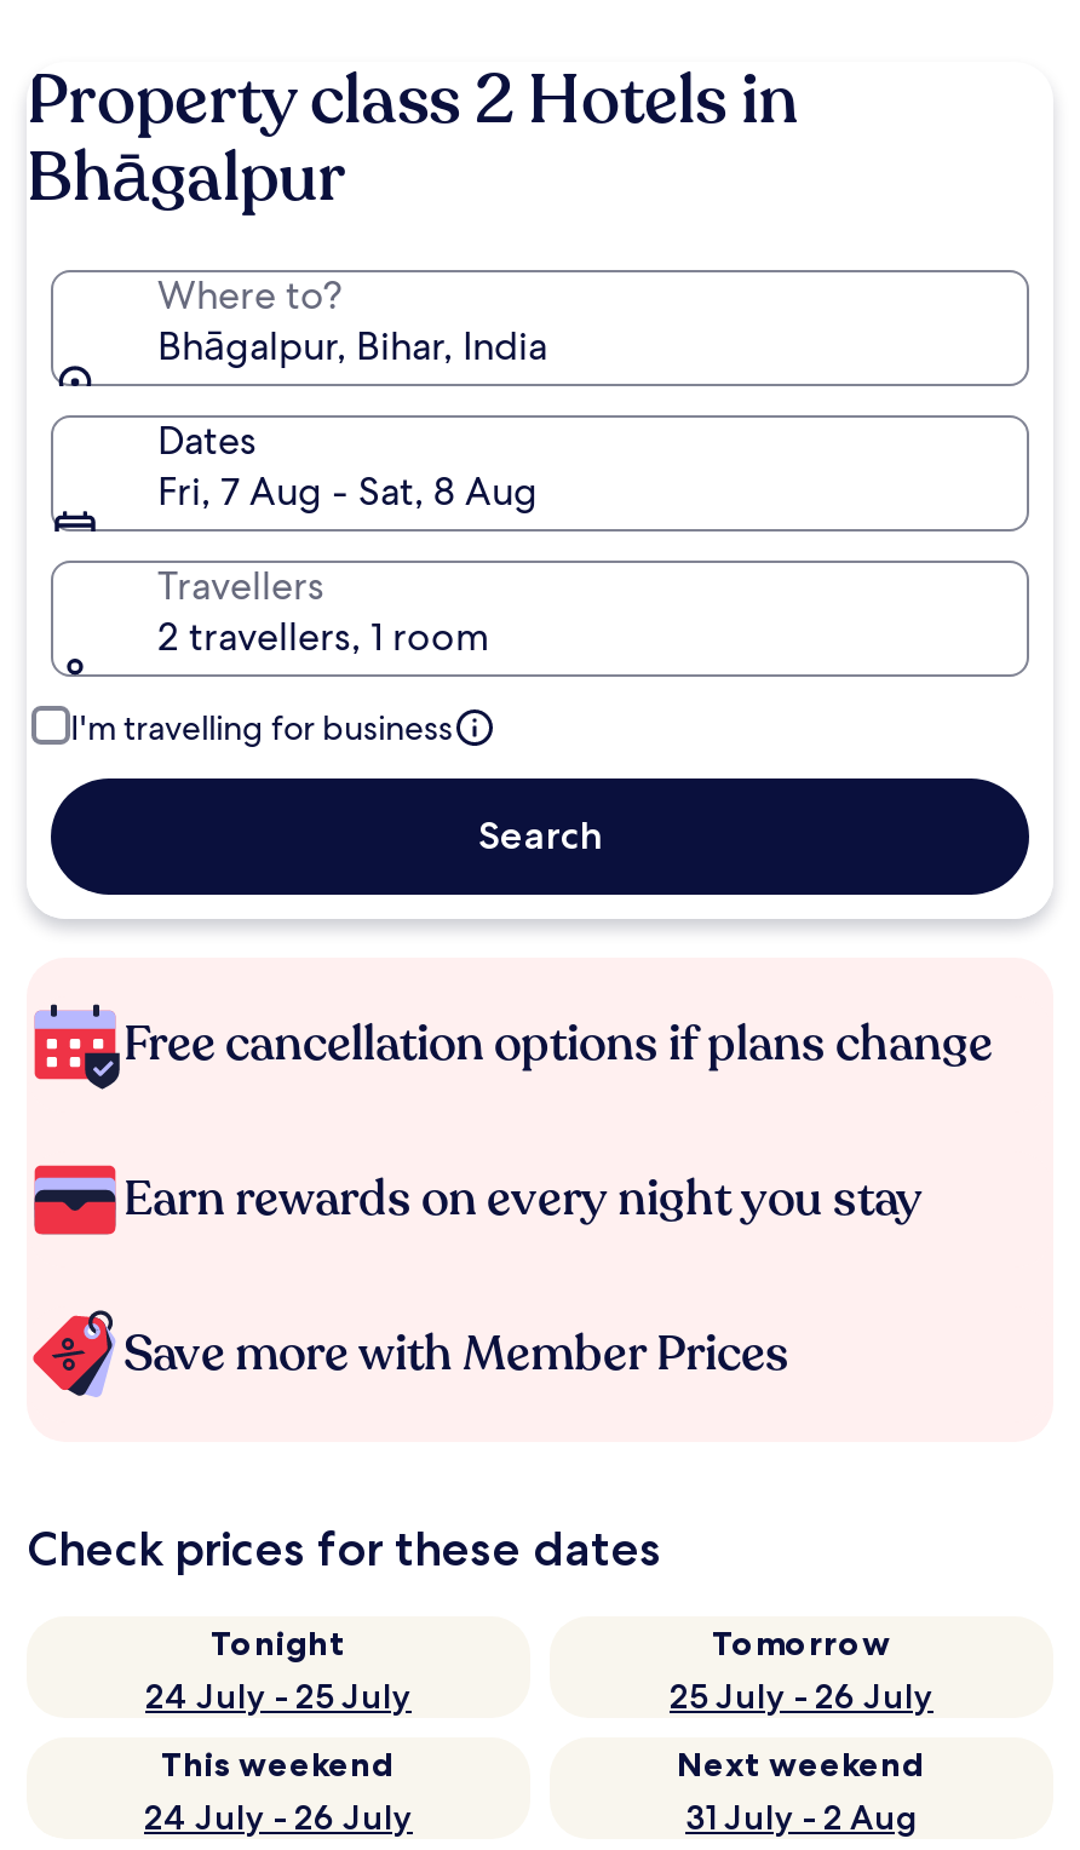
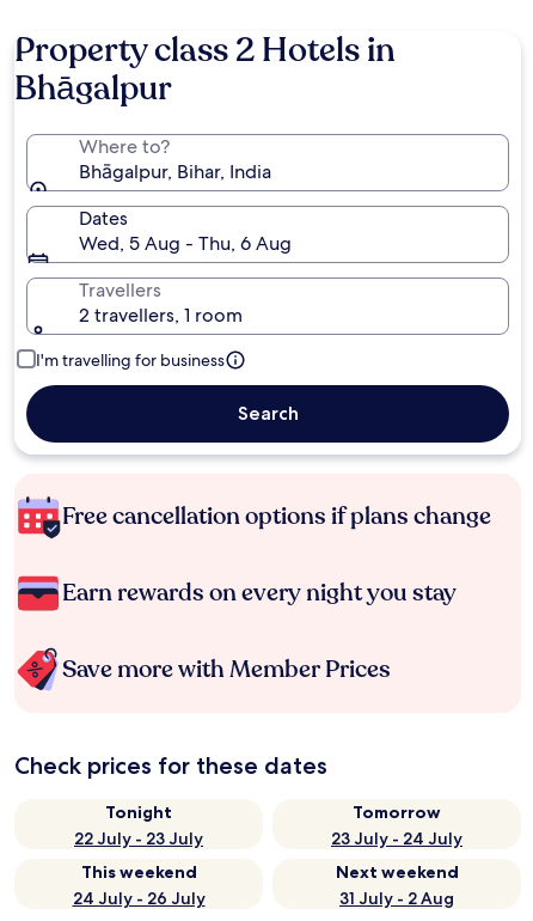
- Fri, 7 Aug - Sat, 8 Aug
+ Wed, 5 Aug - Thu, 6 Aug

- 24 July - 25 July
+ 22 July - 23 July

- 25 July - 26 July
+ 23 July - 24 July
